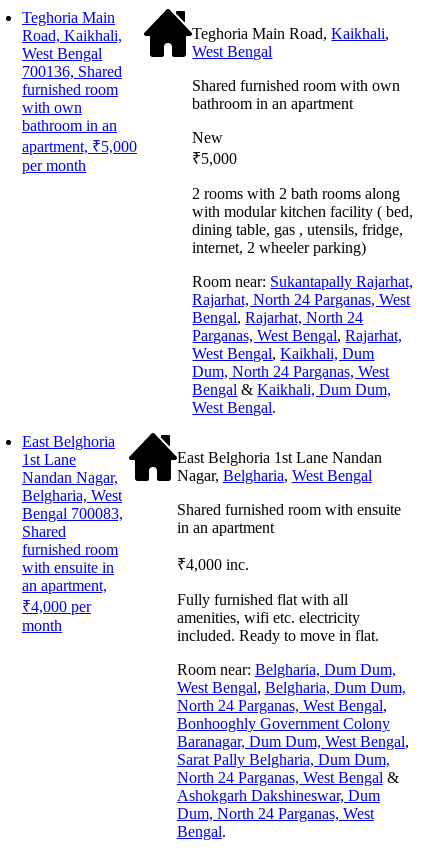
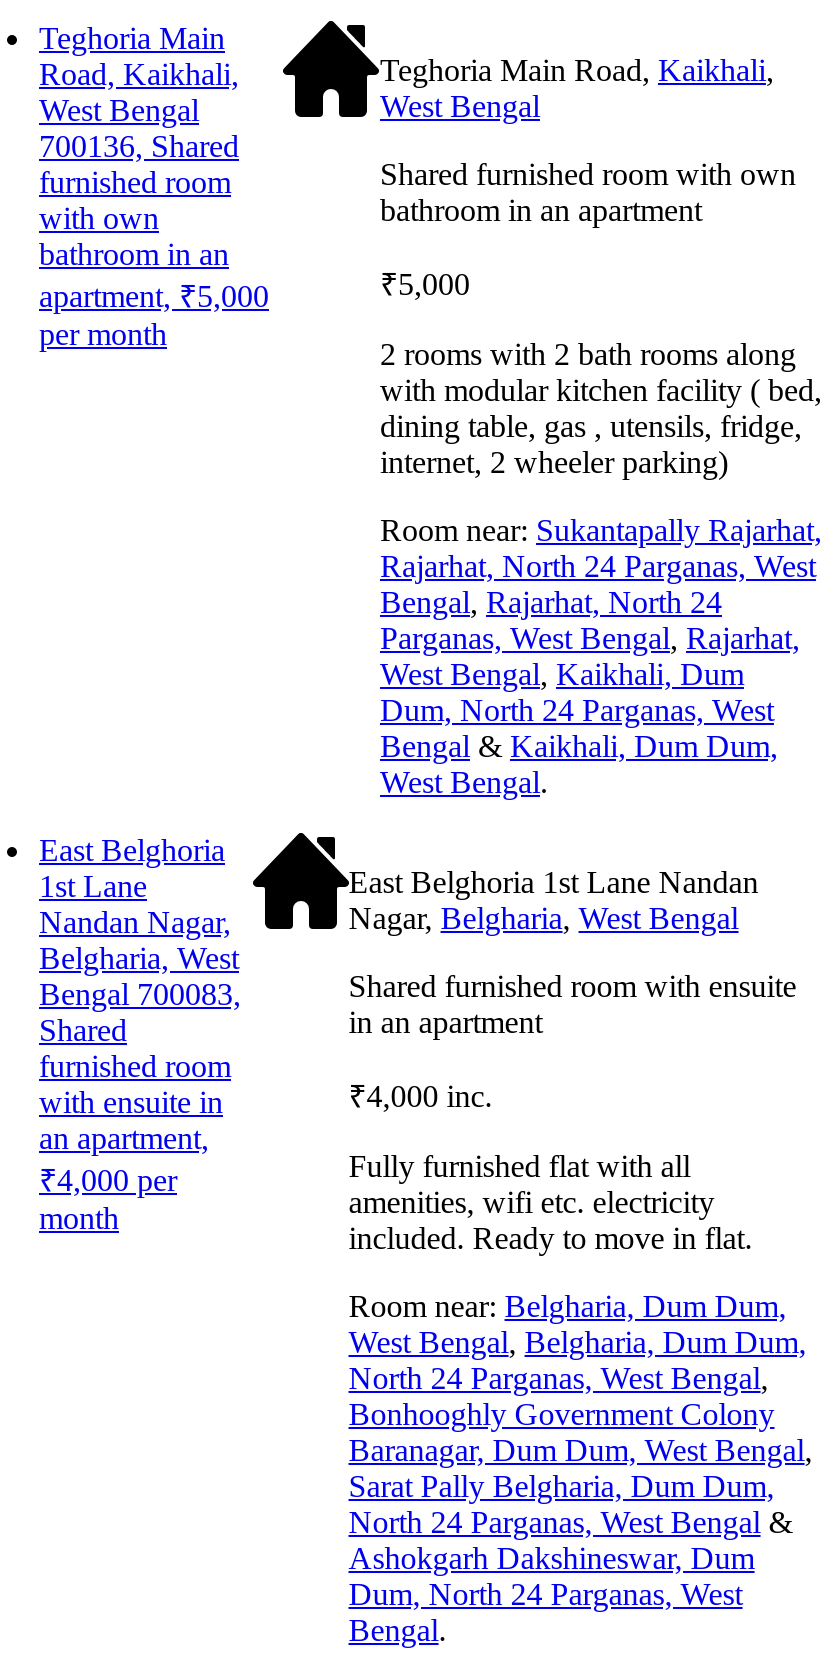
- New
